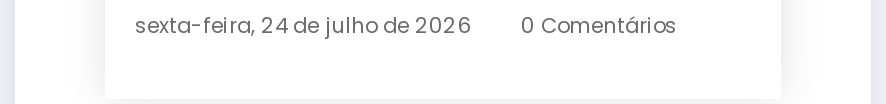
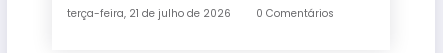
- sexta-feira, 24 de julho de 2026
+ terça-feira, 21 de julho de 2026
